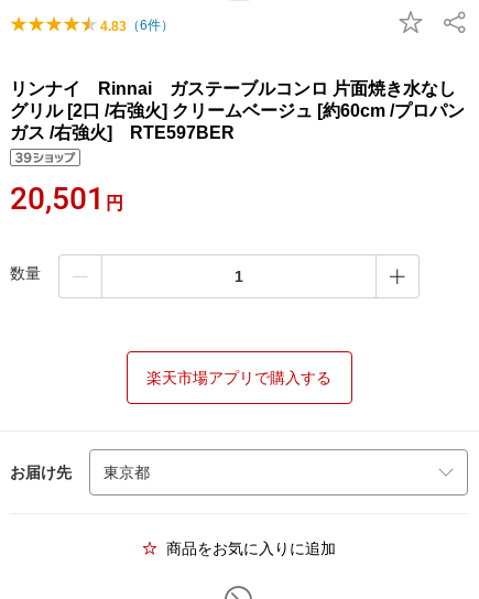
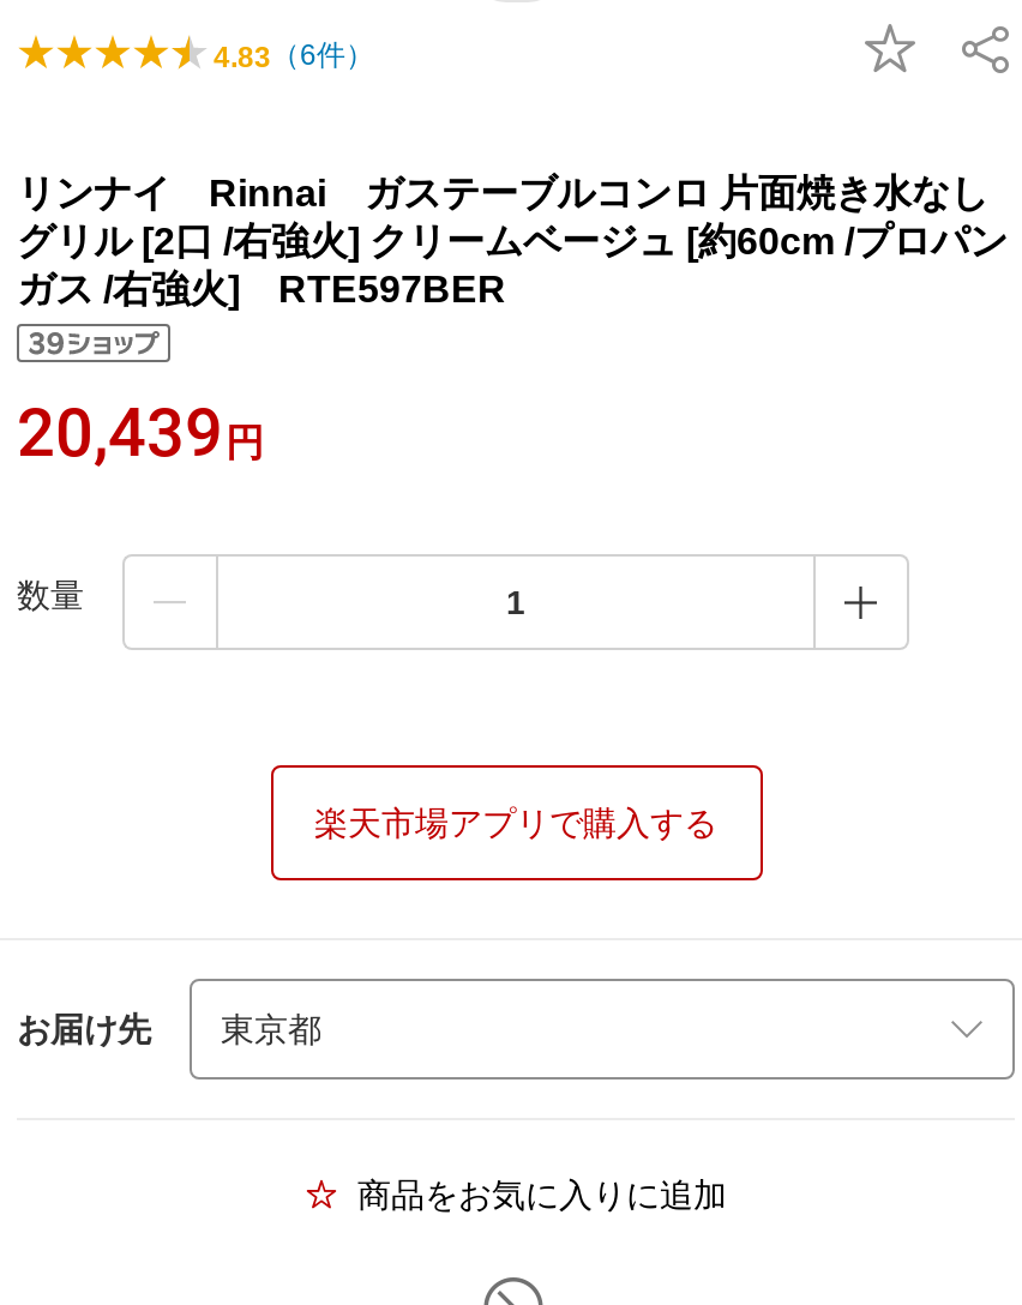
- 20,501円
+ 20,439円
